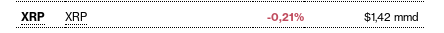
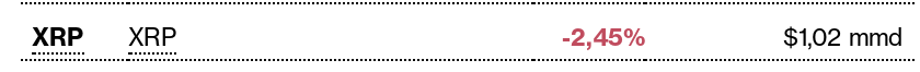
- -0,21%
+ -2,45%

- $1,42 mmd
+ $1,02 mmd
